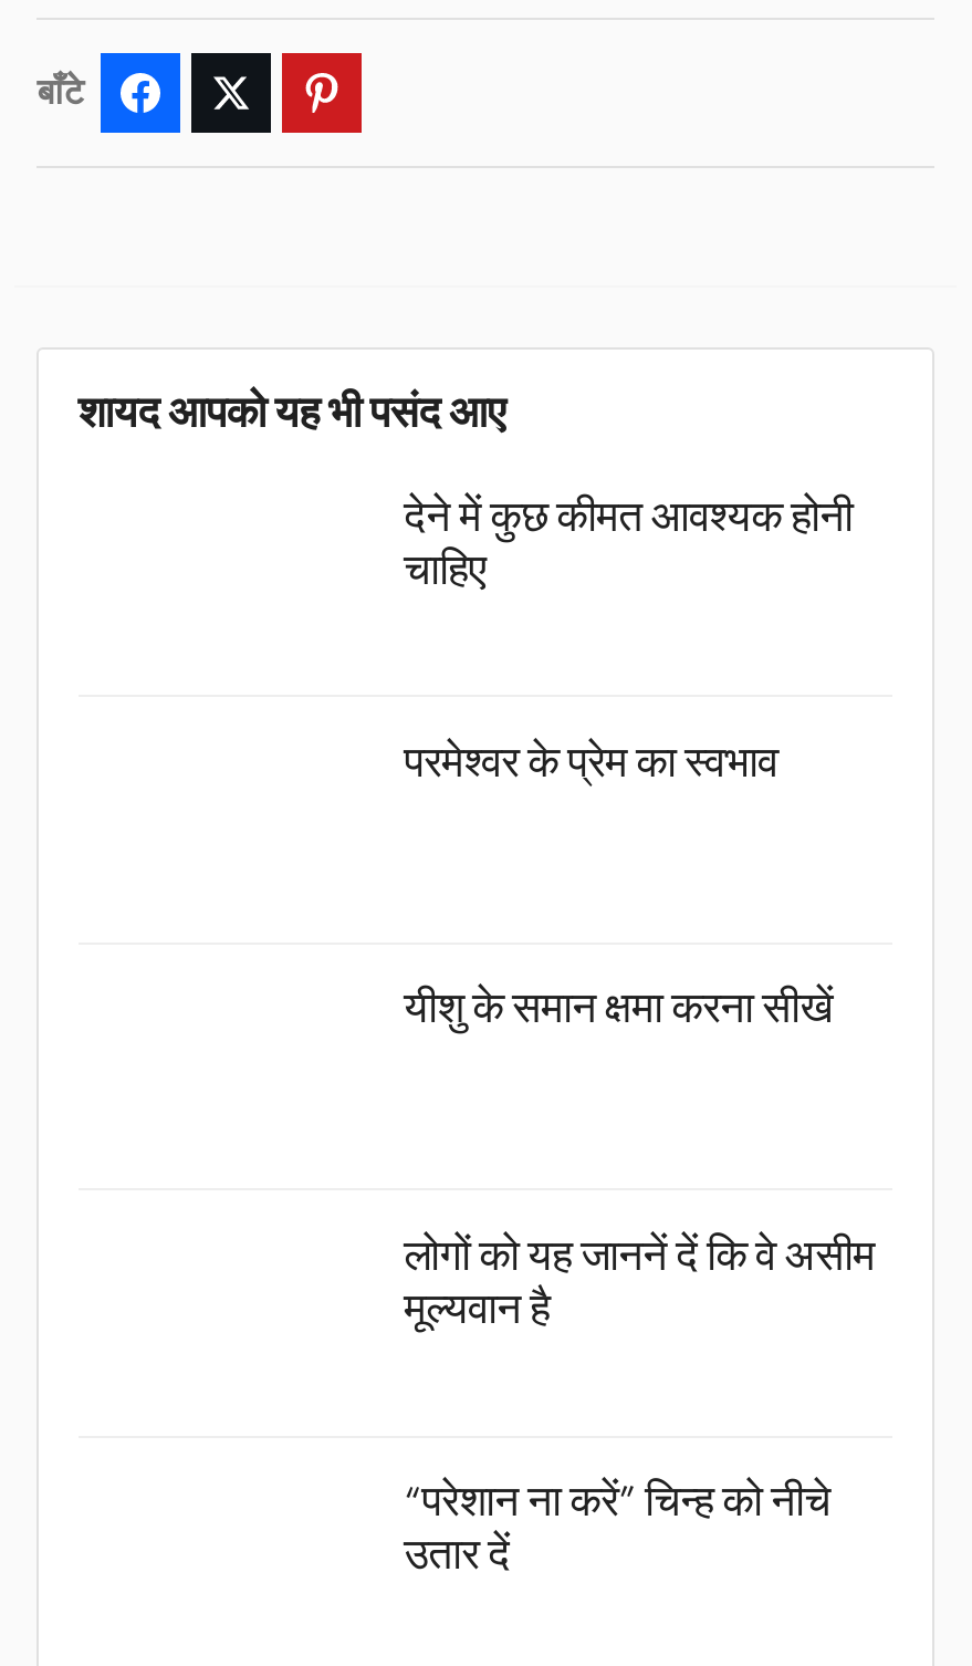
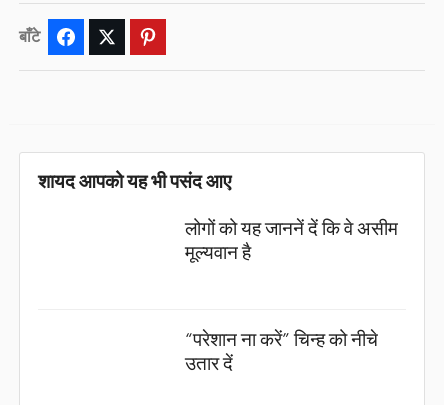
- देने में कुछ कीमत आवश्यक होनी
- चाहिए
- परमेश्वर के प्रेम का स्वभाव

- यीशु के समान क्षमा करना सीखें
